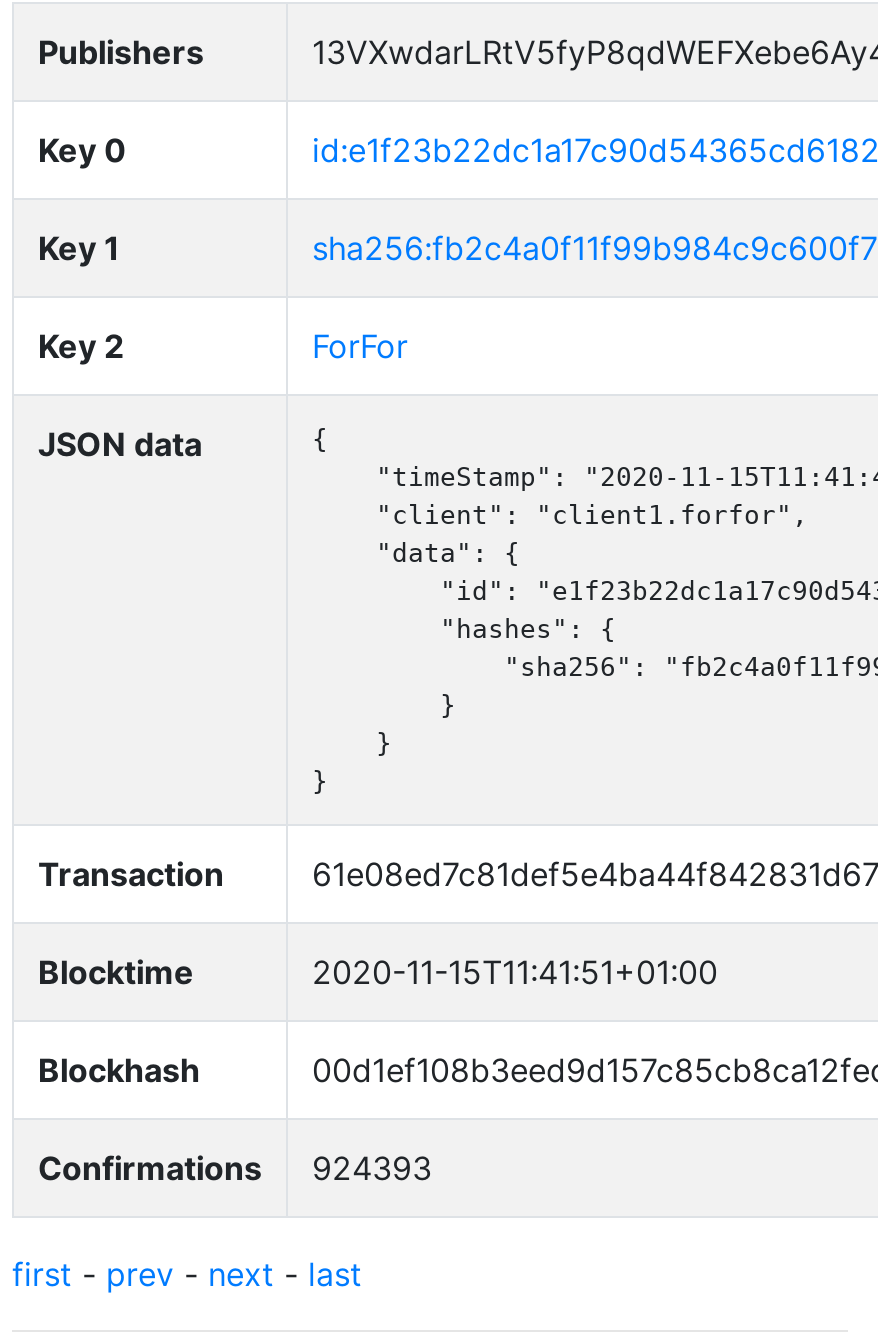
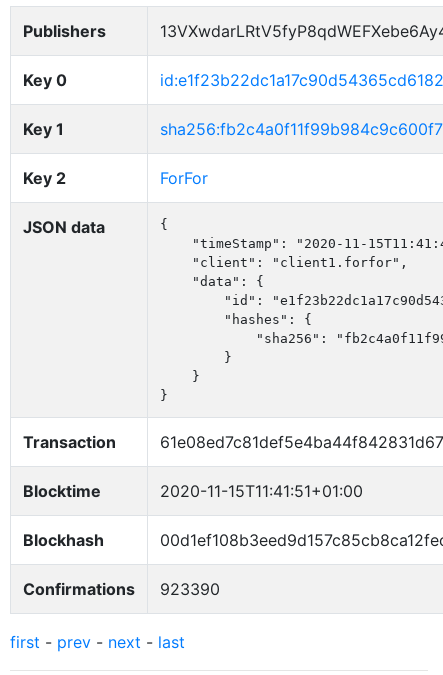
- Confirmations 924393
+ Confirmations 923390
